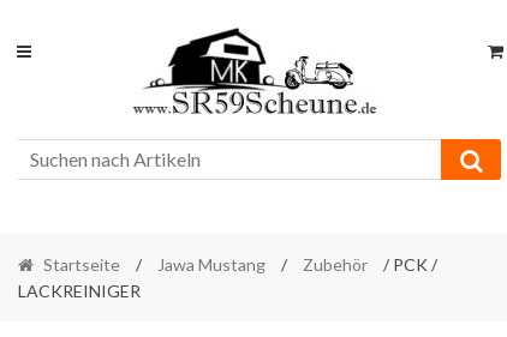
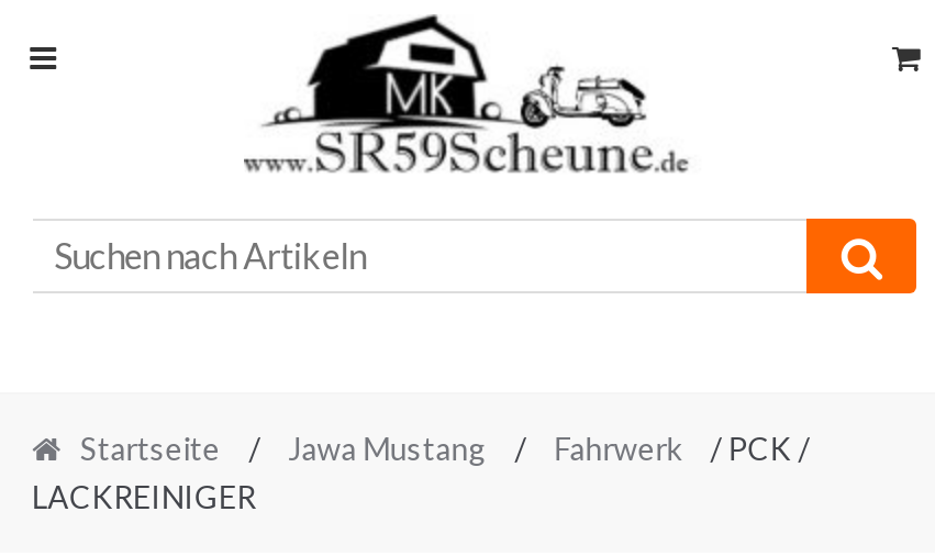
- Startseite / Jawa Mustang / Zubehör / PCK /
+ Startseite / Jawa Mustang / Fahrwerk / PCK /
